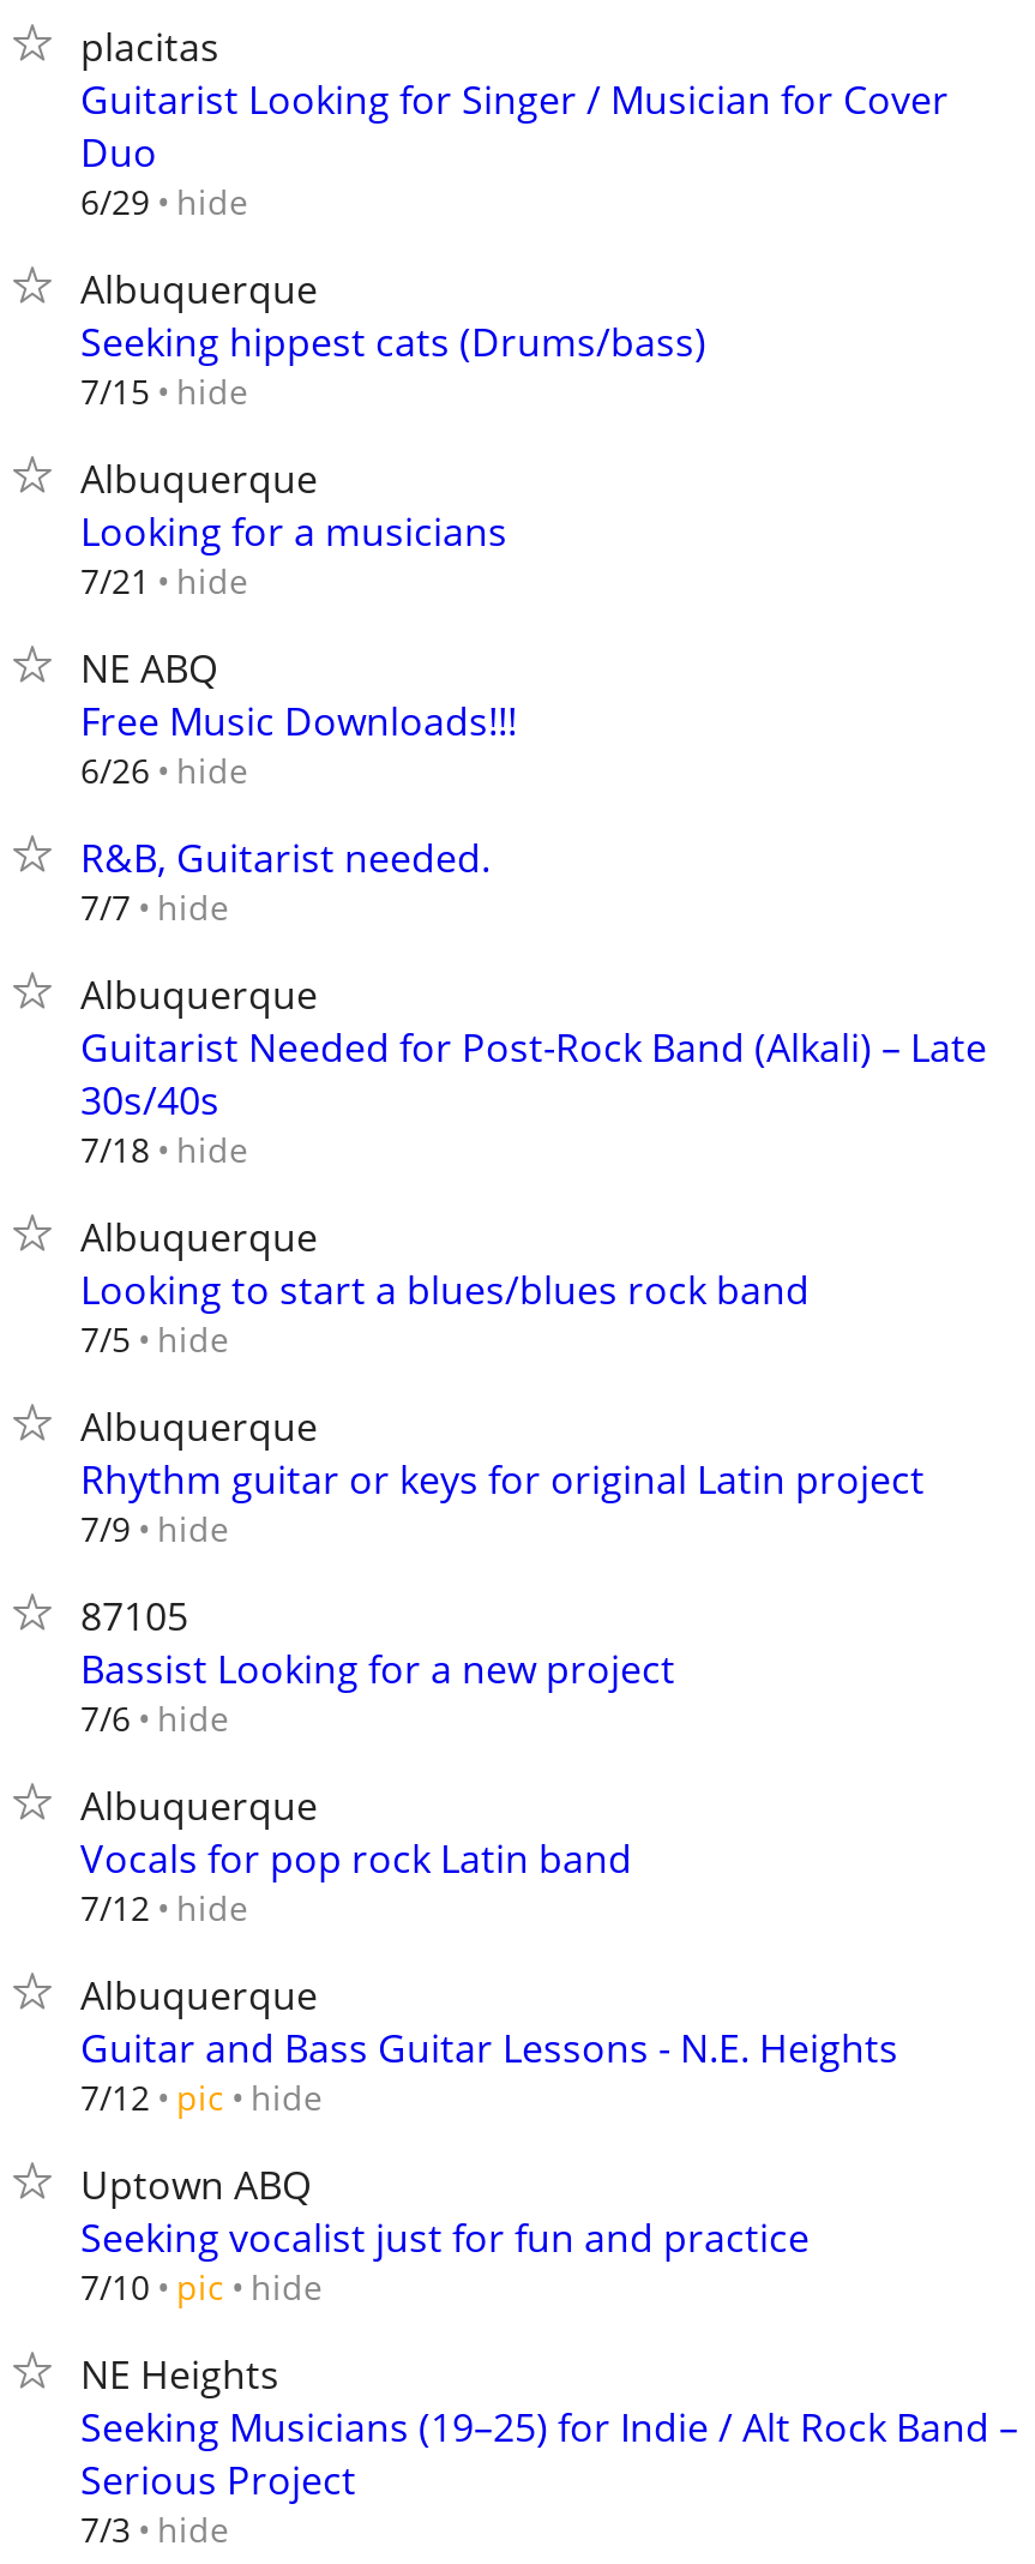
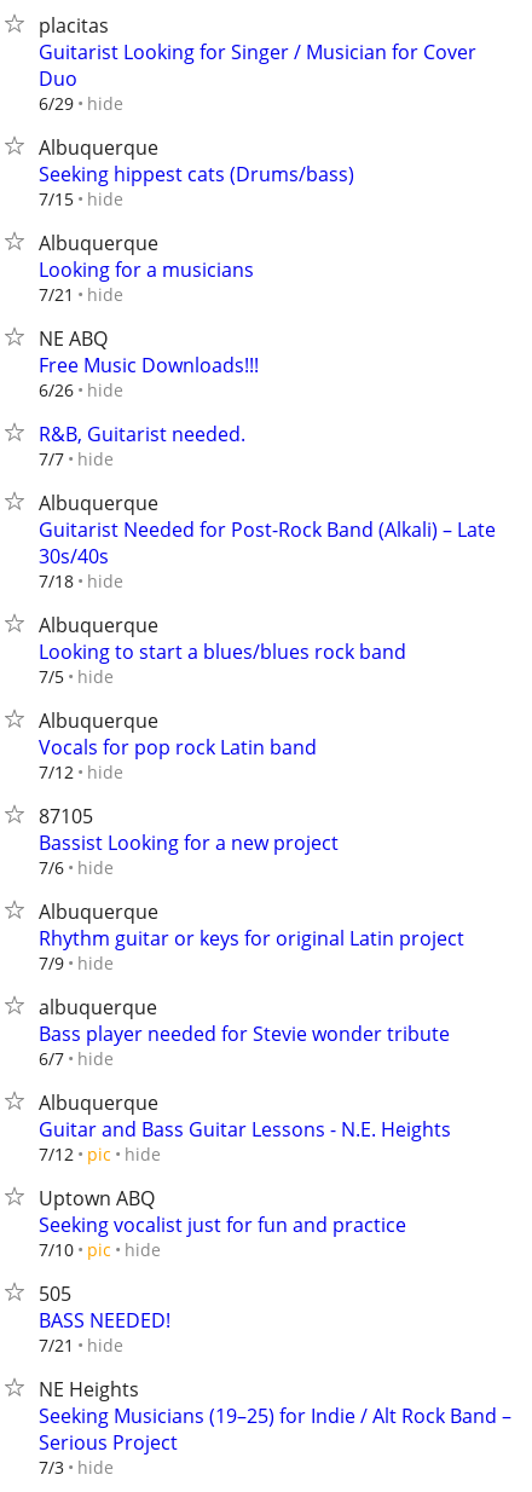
moved down: Rhythm guitar or keys for original Latin project | 7/9 hide

moved up: Vocals for pop rock Latin band | 7/12 hide

+ albuquerque
+ Bass player needed for Stevie wonder tribute
+ 6/7 hide

+ 505
+ BASS NEEDED!
+ 7/21 hide
